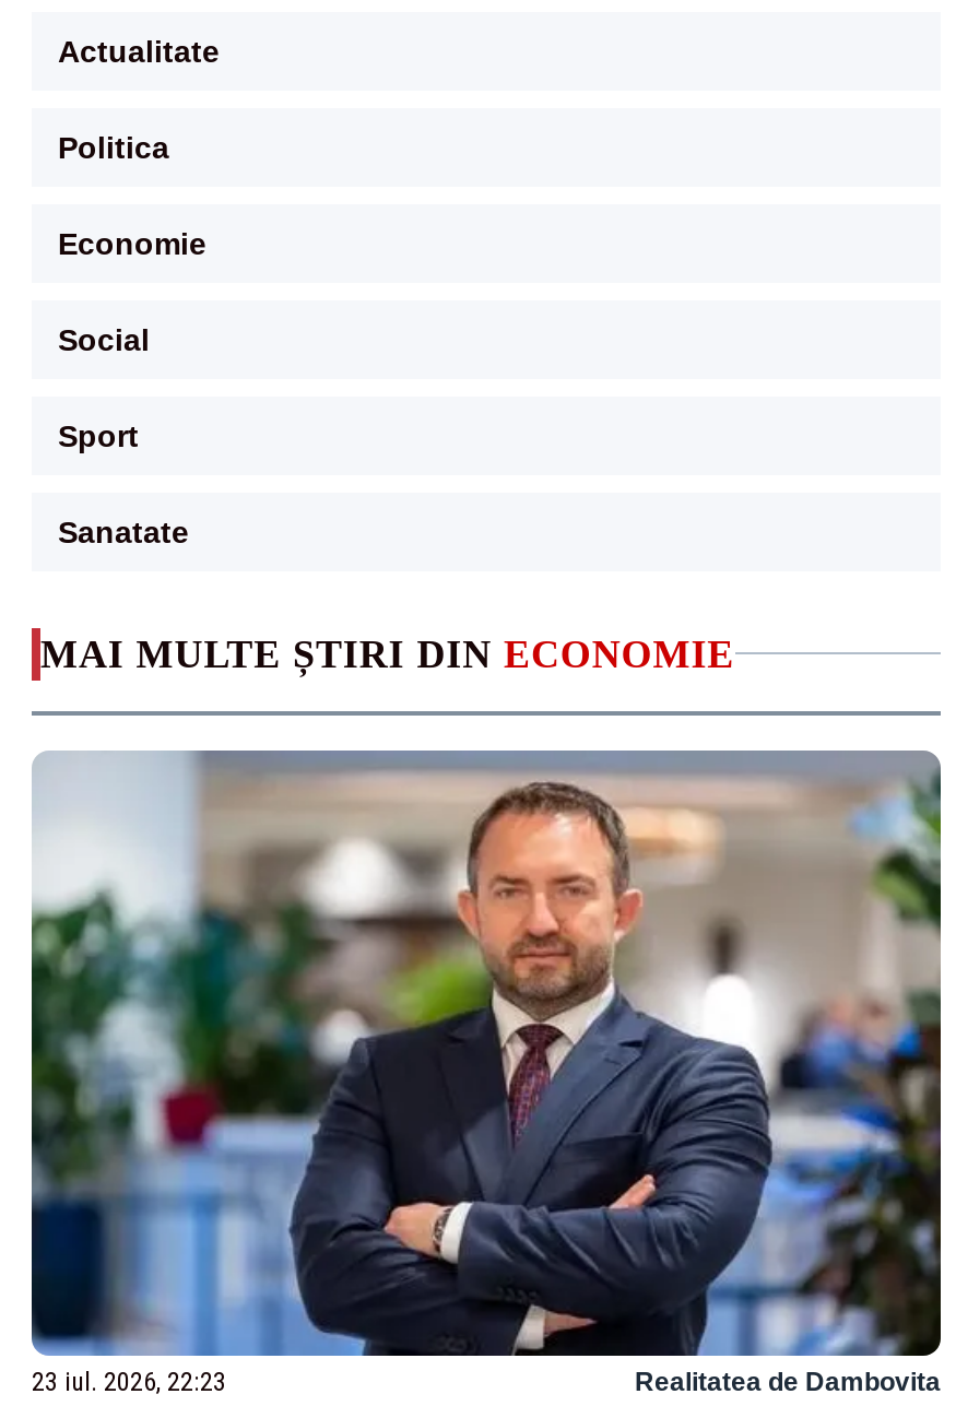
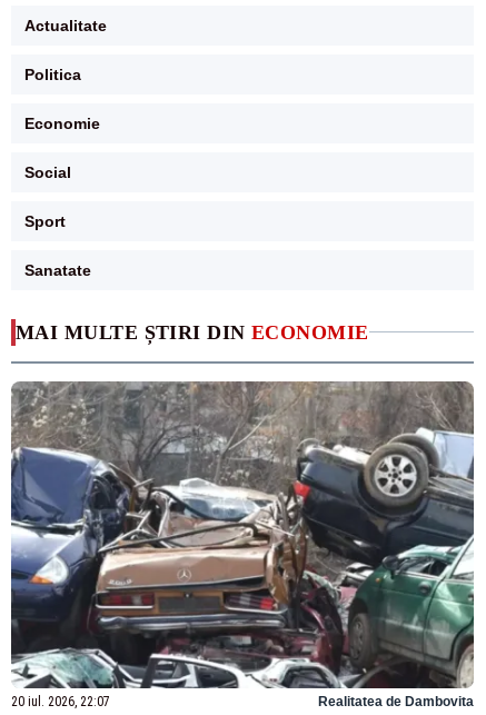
- [image]
- 23 iul. 2026, 22:23
+ [image]
+ 20 iul. 2026, 22:07
